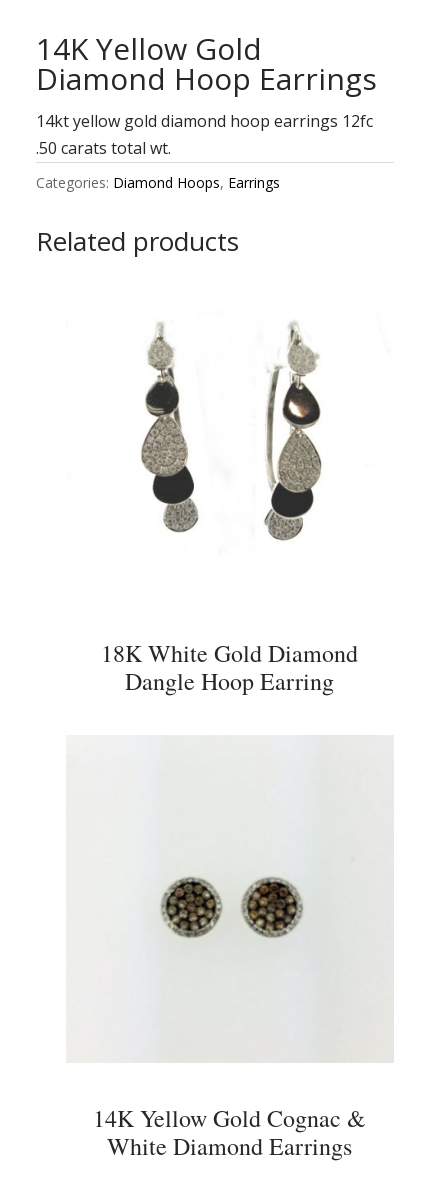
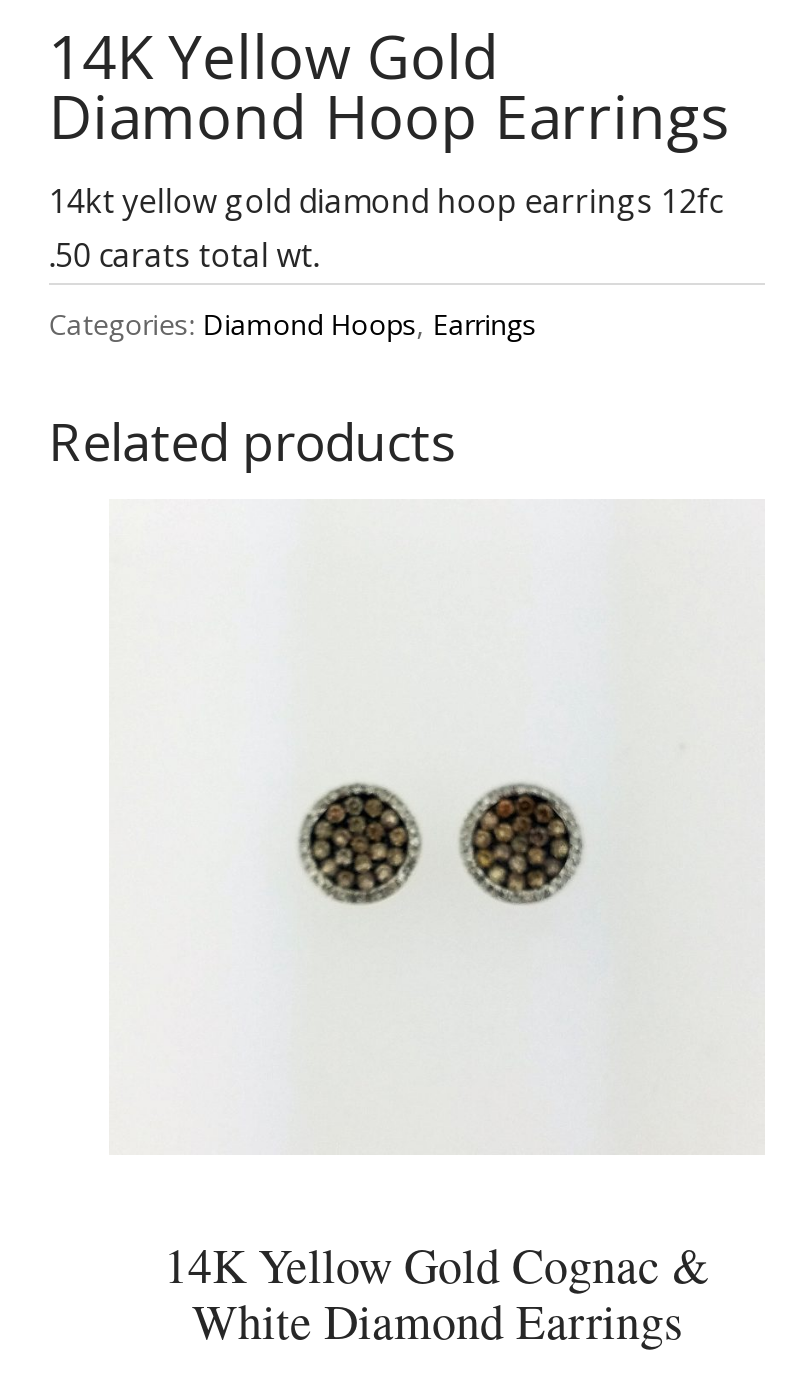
- [image]

- [image]

- 18K White Gold Diamond
- Dangle Hoop Earring
